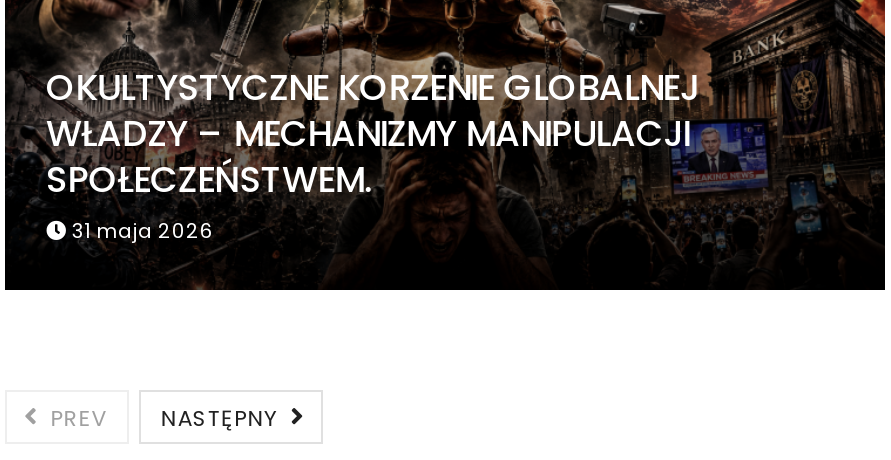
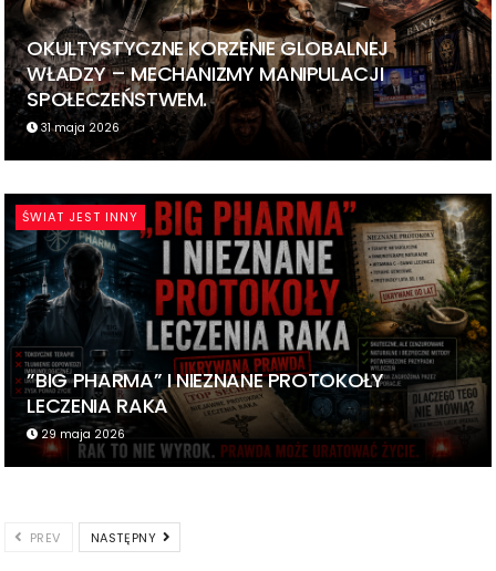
+ [image]
+ ŚWIAT JEST INNY

+ ”BIG PHARMA” I NIEZNANE PROTOKOŁY
+ LECZENIA RAKA
+ 29 maja 2026
